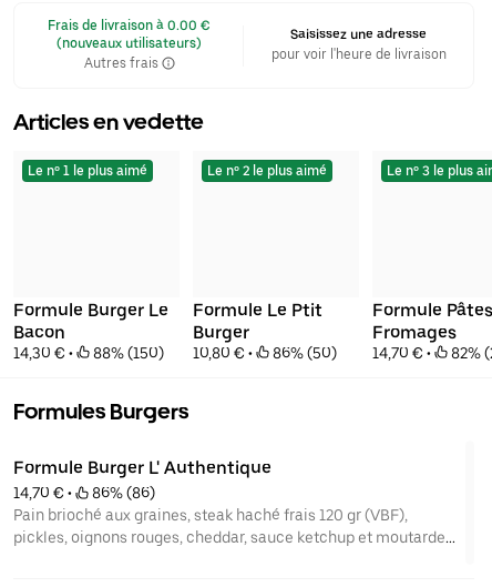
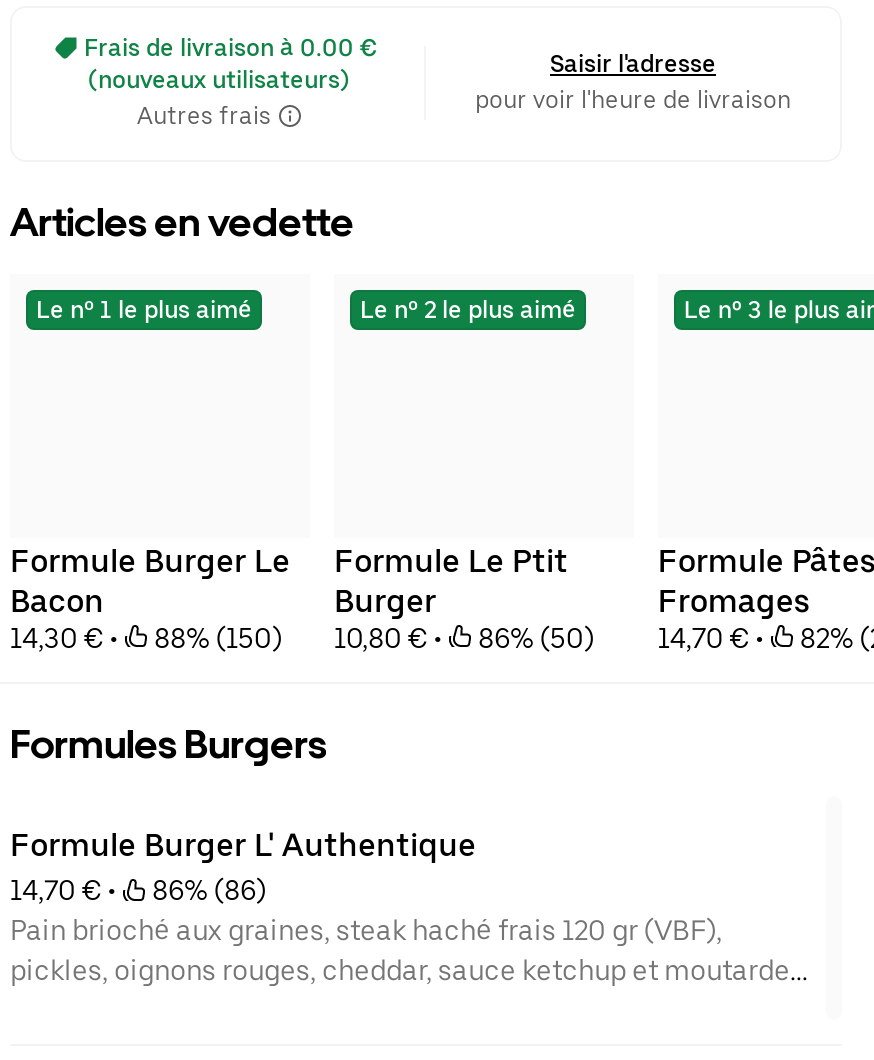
- Saisissez une adresse
+ Saisir l'adresse
